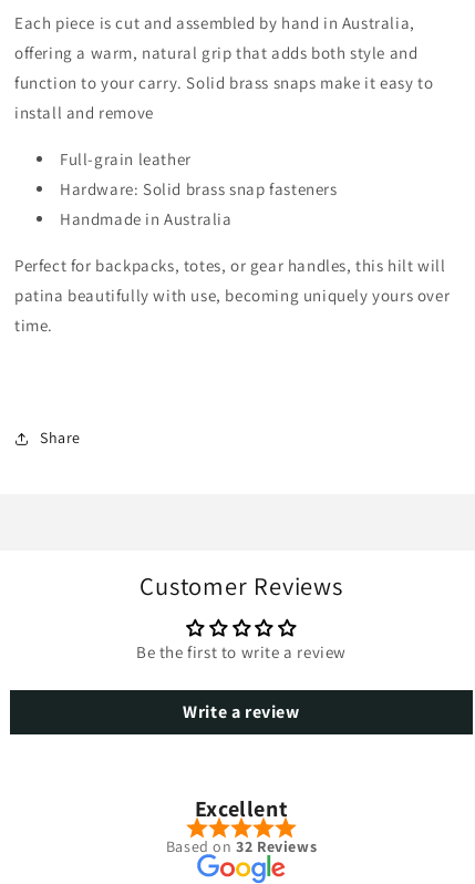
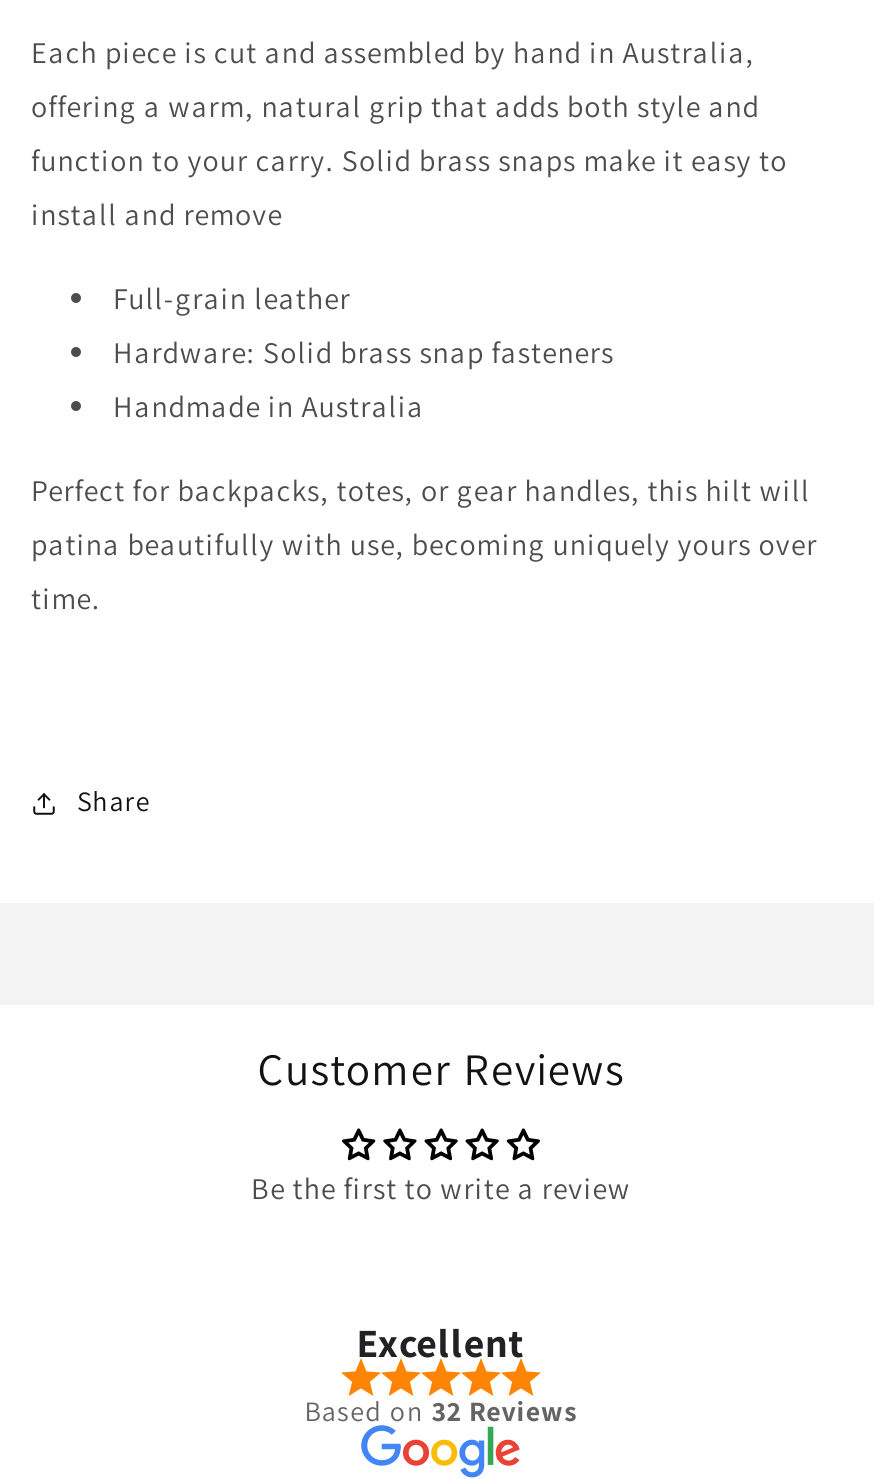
- Write a review
